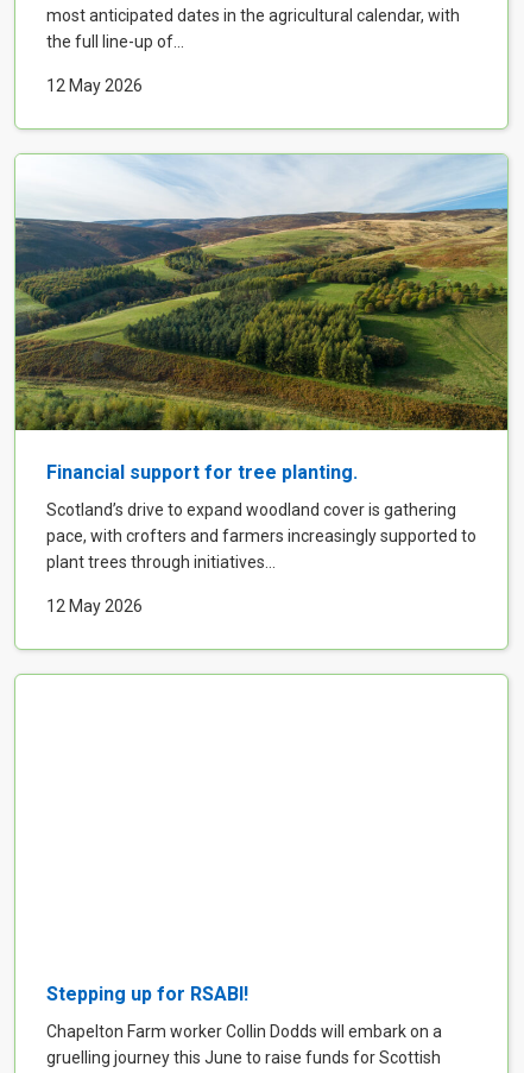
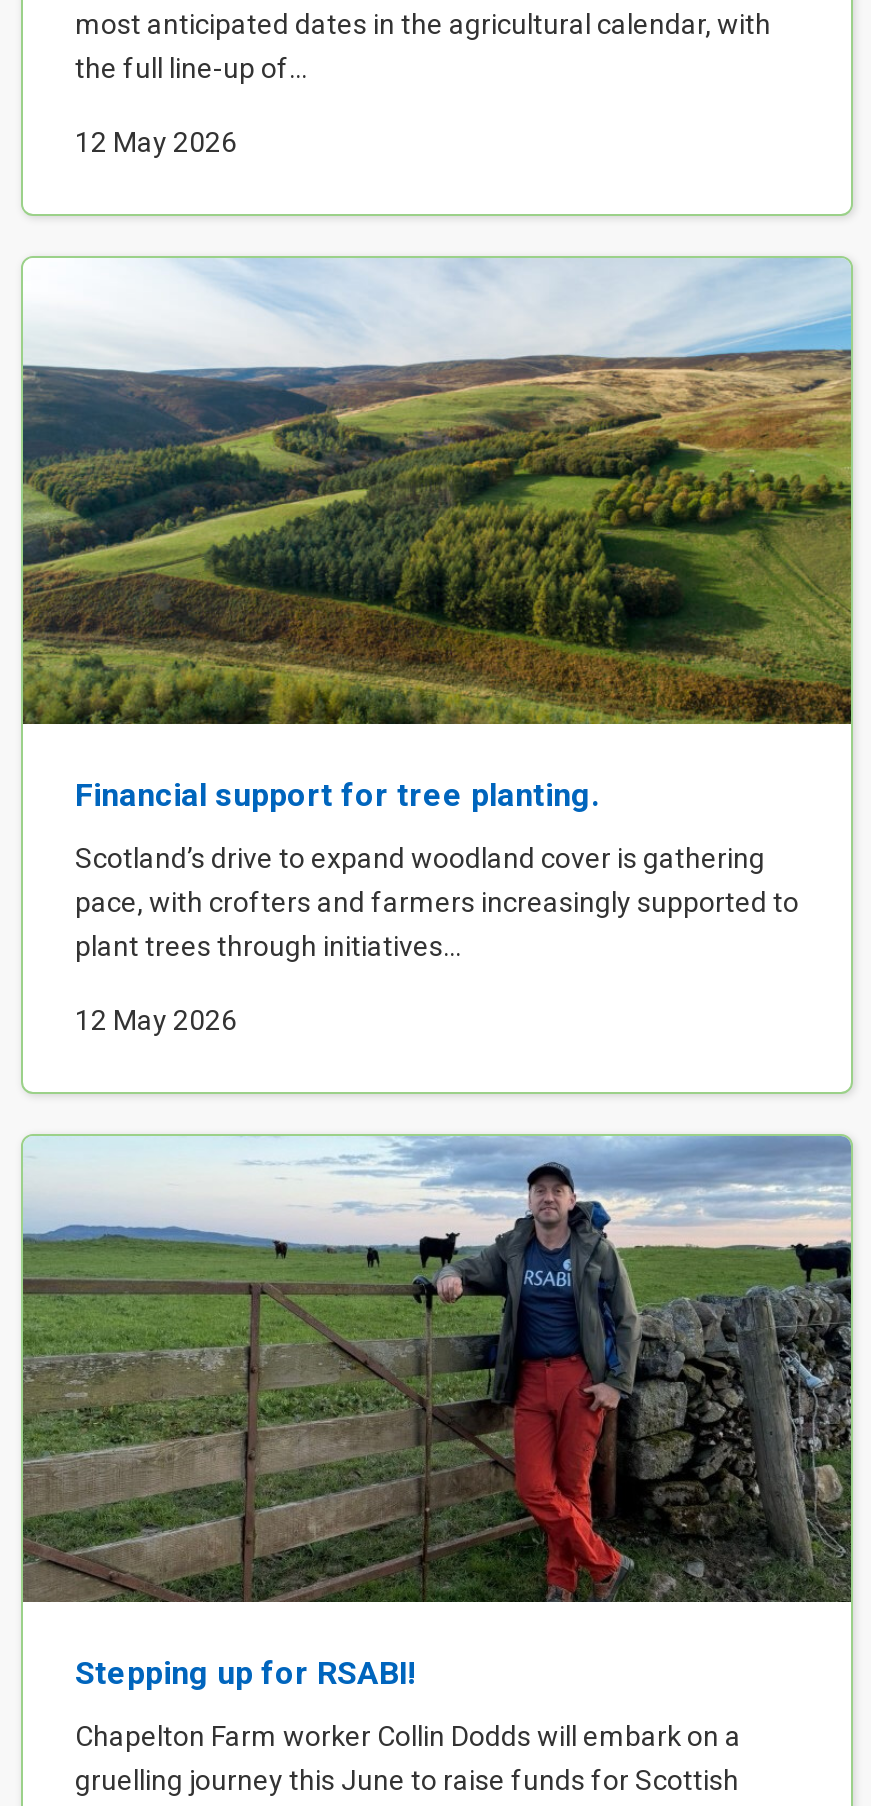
+ [image]
